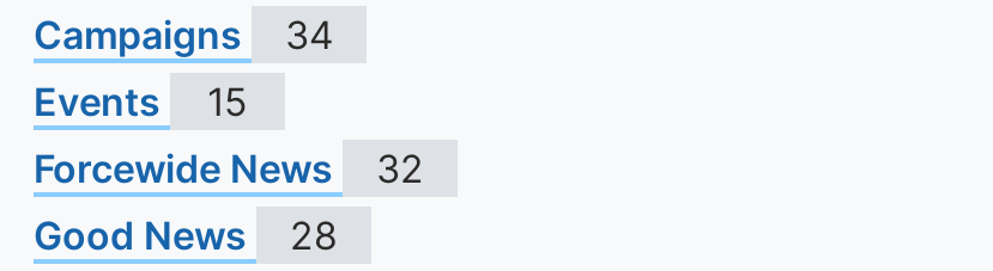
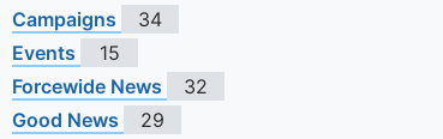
- Good News 28
+ Good News 29
